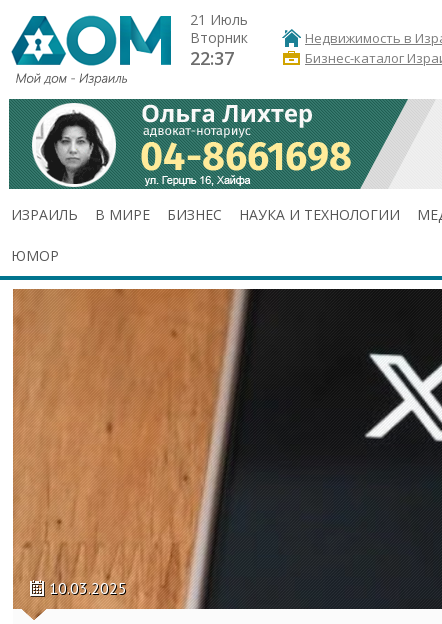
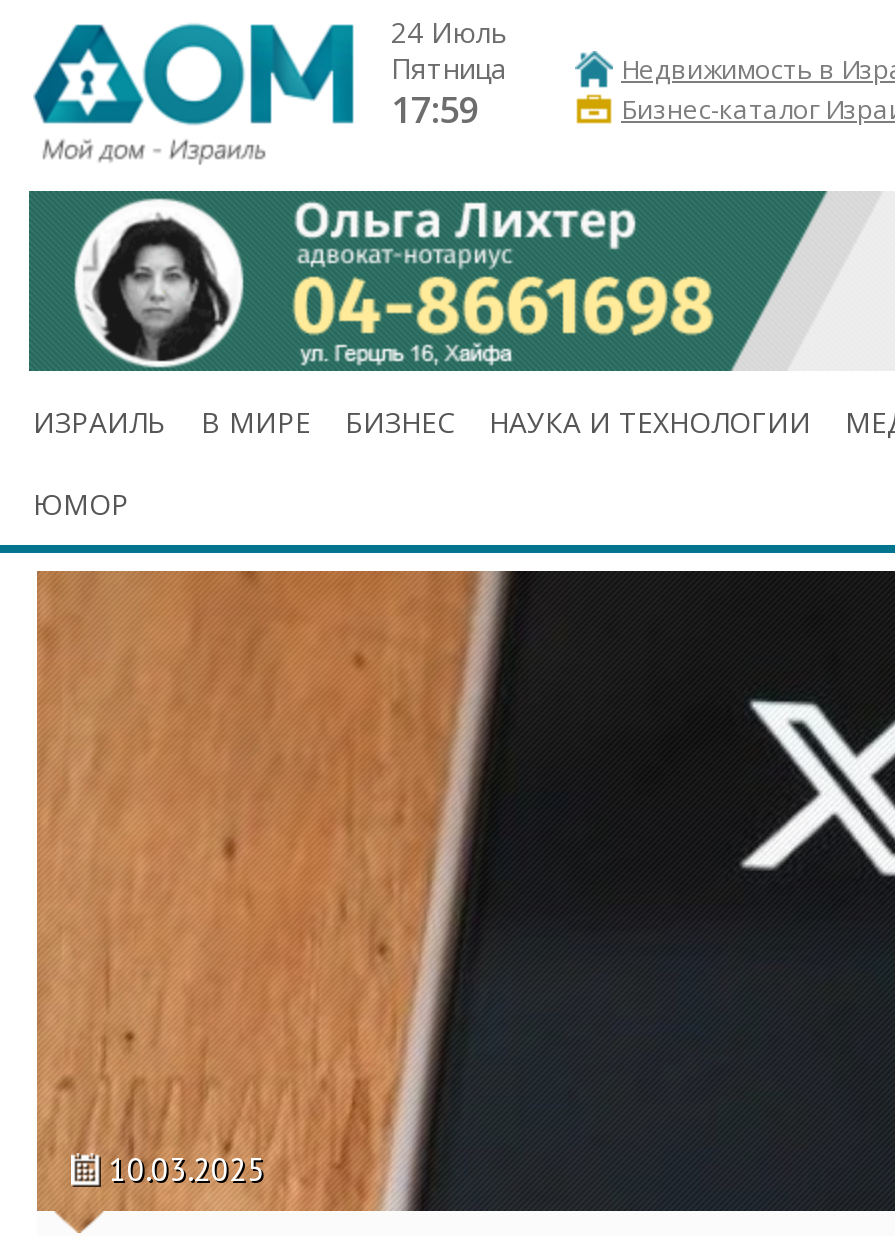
- 21 Июль
- Вторник
- 22:37
+ 24 Июль
+ Пятница
+ 17:59
